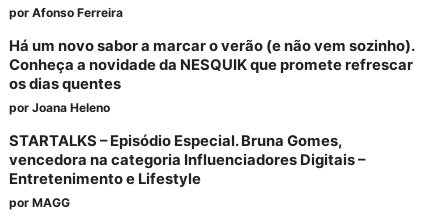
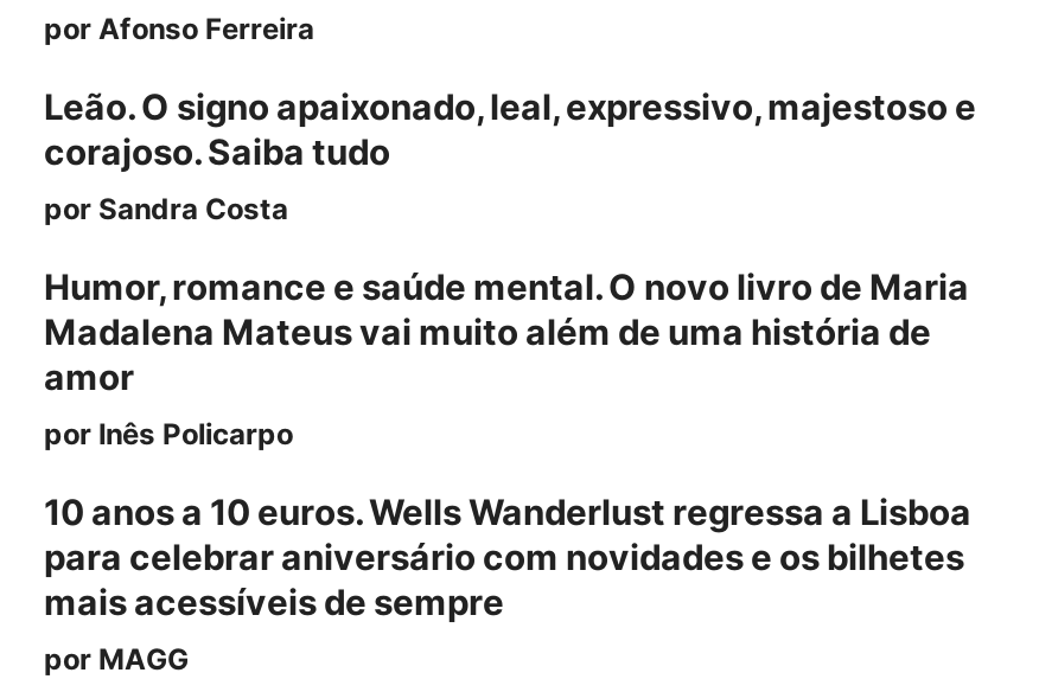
- Há um novo sabor a marcar o verão (e não vem sozinho).
- Conheça a novidade da NESQUIK que promete refrescar
- os dias quentes
- por Joana Heleno
- STARTALKS – Episódio Especial. Bruna Gomes,
- vencedora na categoria Influenciadores Digitais –
- Entretenimento e Lifestyle
+ Leão. O signo apaixonado, leal, expressivo, majestoso e
+ corajoso. Saiba tudo
+ por Sandra Costa
+ Humor, romance e saúde mental. O novo livro de Maria
+ Madalena Mateus vai muito além de uma história de
+ amor
+ por Inês Policarpo
+ 10 anos a 10 euros. Wells Wanderlust regressa a Lisboa
+ para celebrar aniversário com novidades e os bilhetes
+ mais acessíveis de sempre
